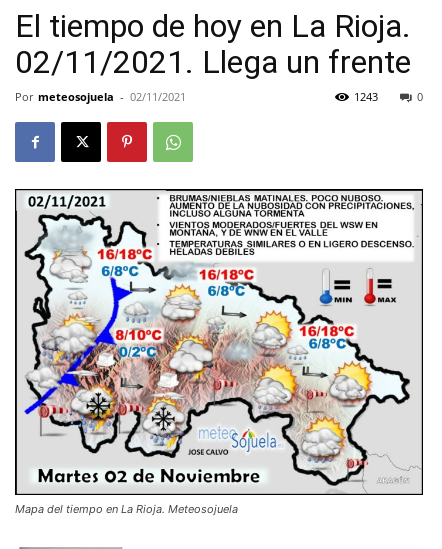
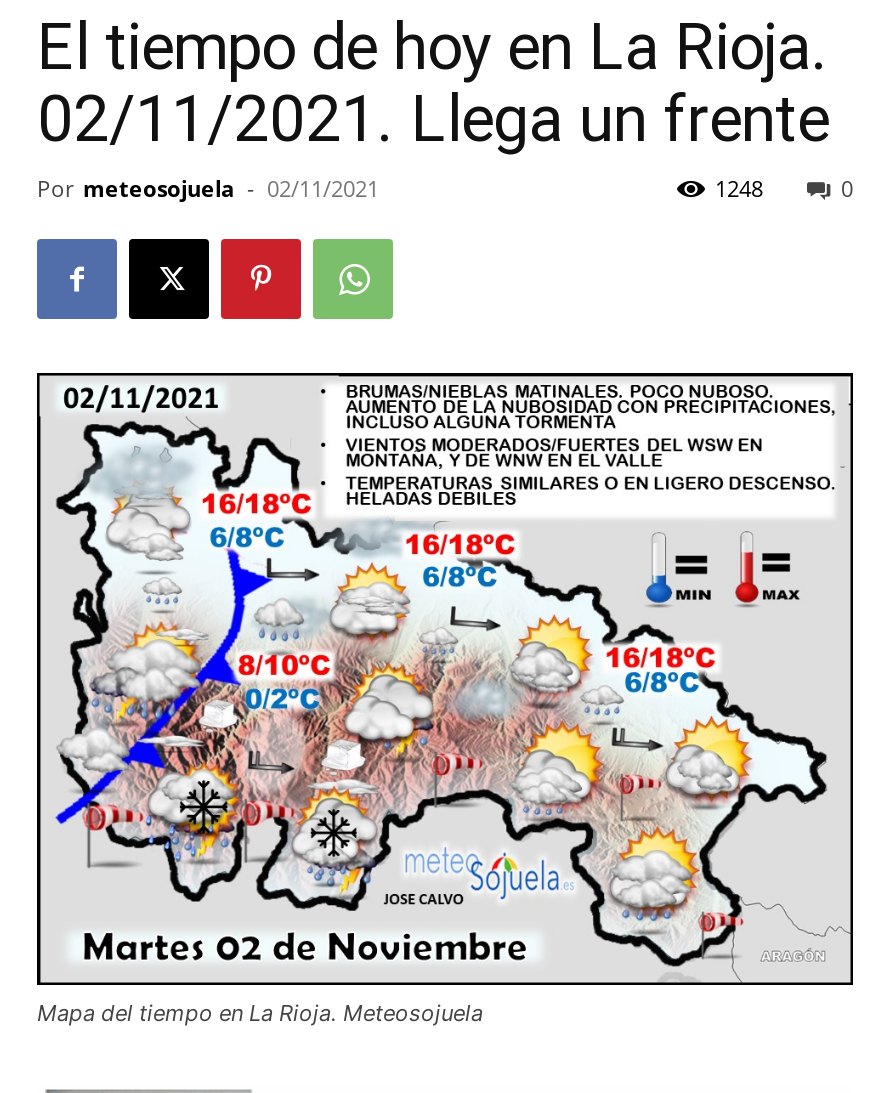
- 1243
+ 1248
